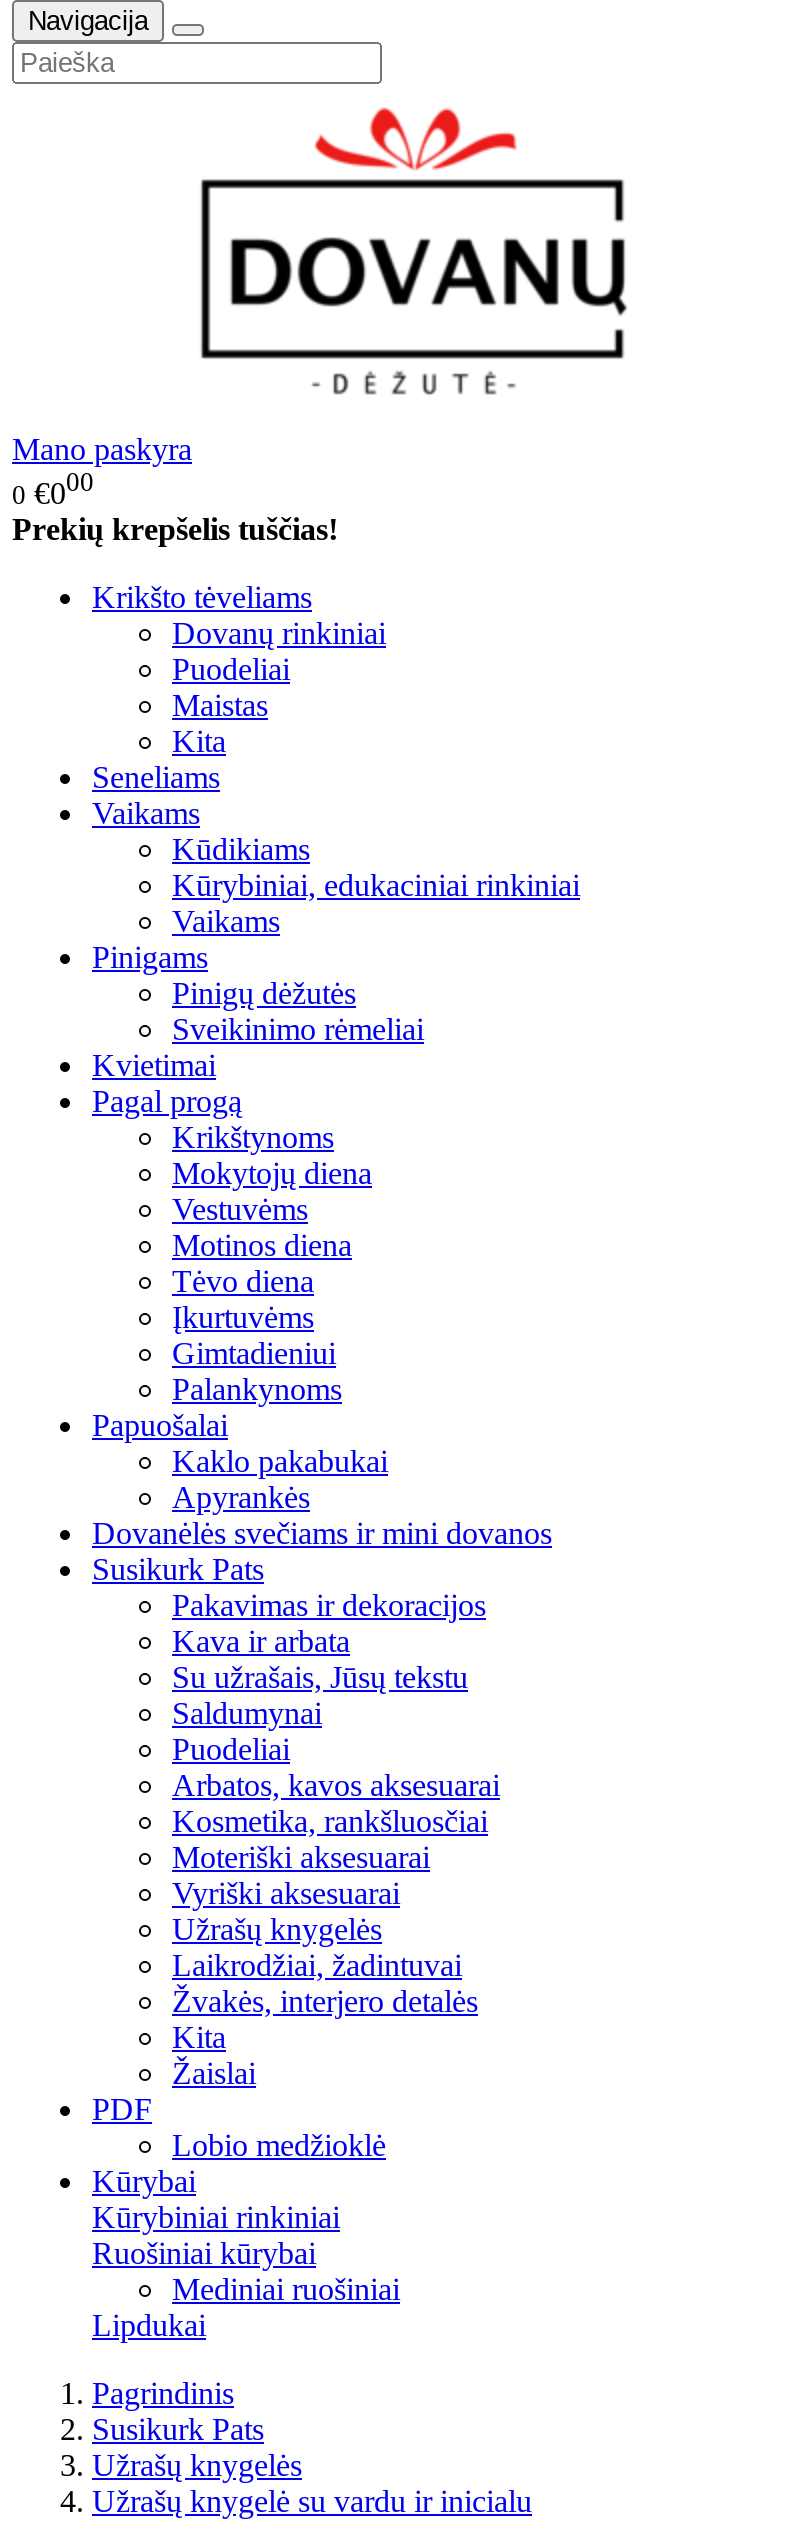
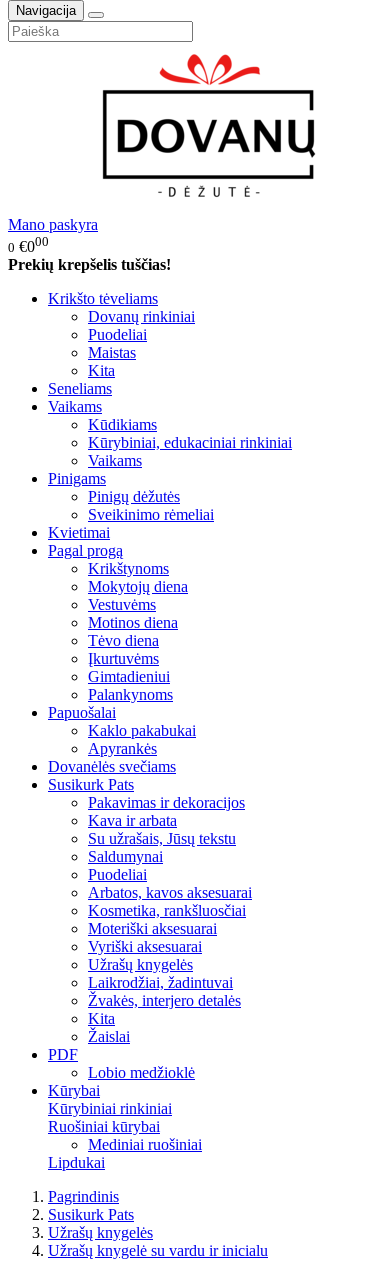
- Dovanėlės svečiams ir mini dovanos
+ Dovanėlės svečiams
